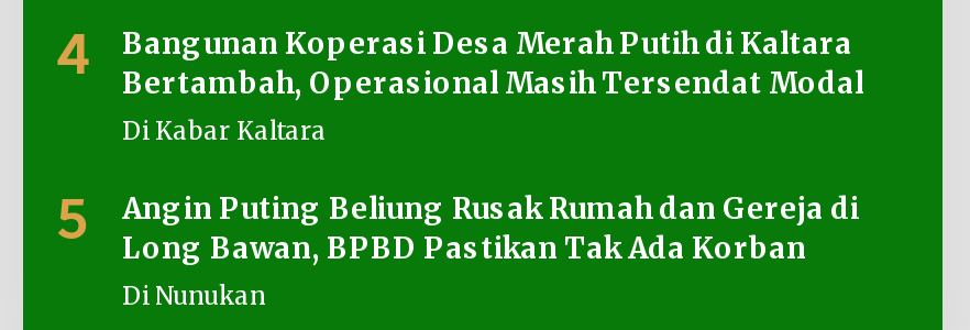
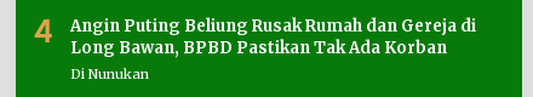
- Bangunan Koperasi Desa Merah Putih di Kaltara
- Bertambah, Operasional Masih Tersendat Modal
- Di Kabar Kaltara
- 5
